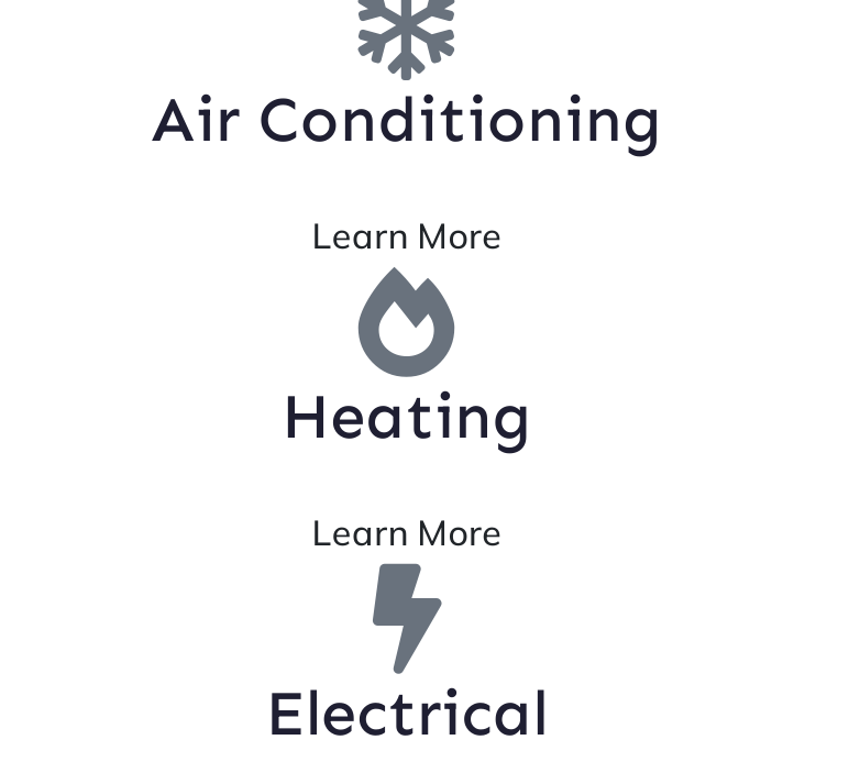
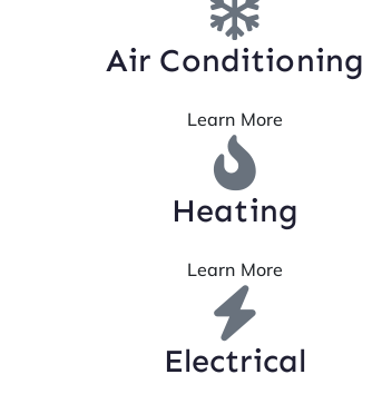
- [image]
+ [image]

- [image]
+ [image]
